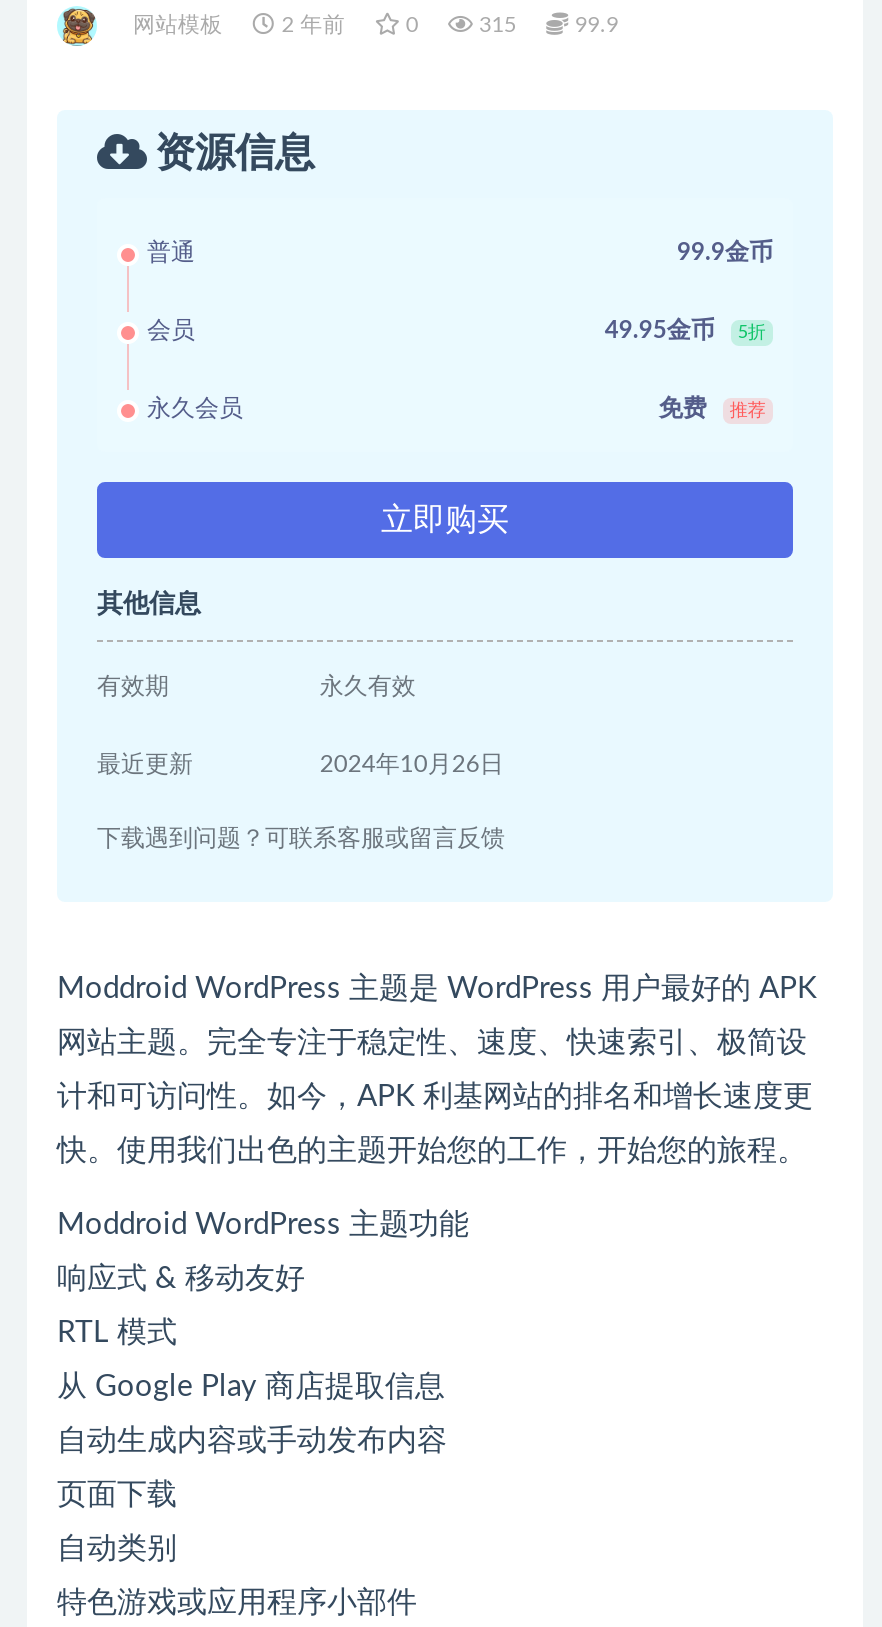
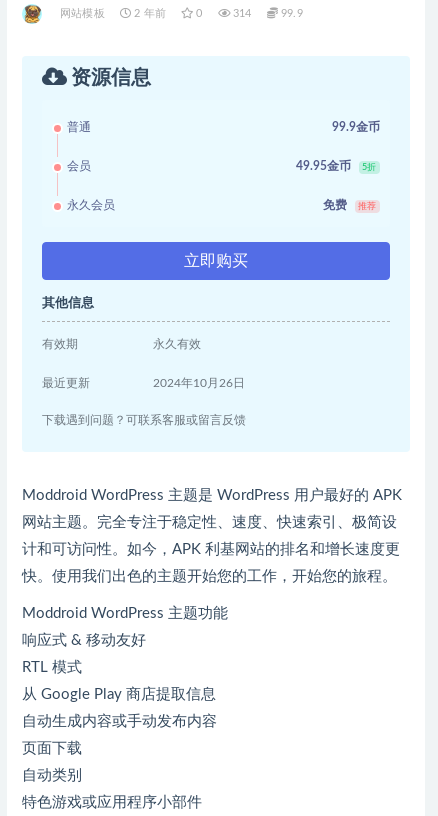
- 315
+ 314
